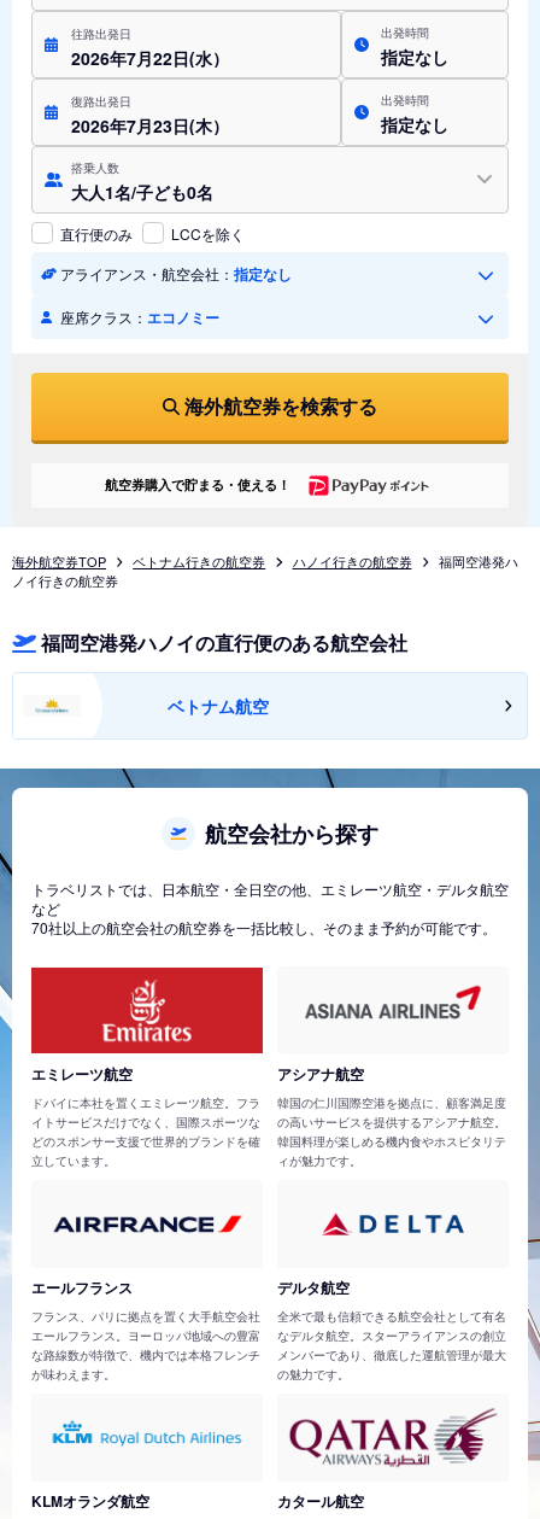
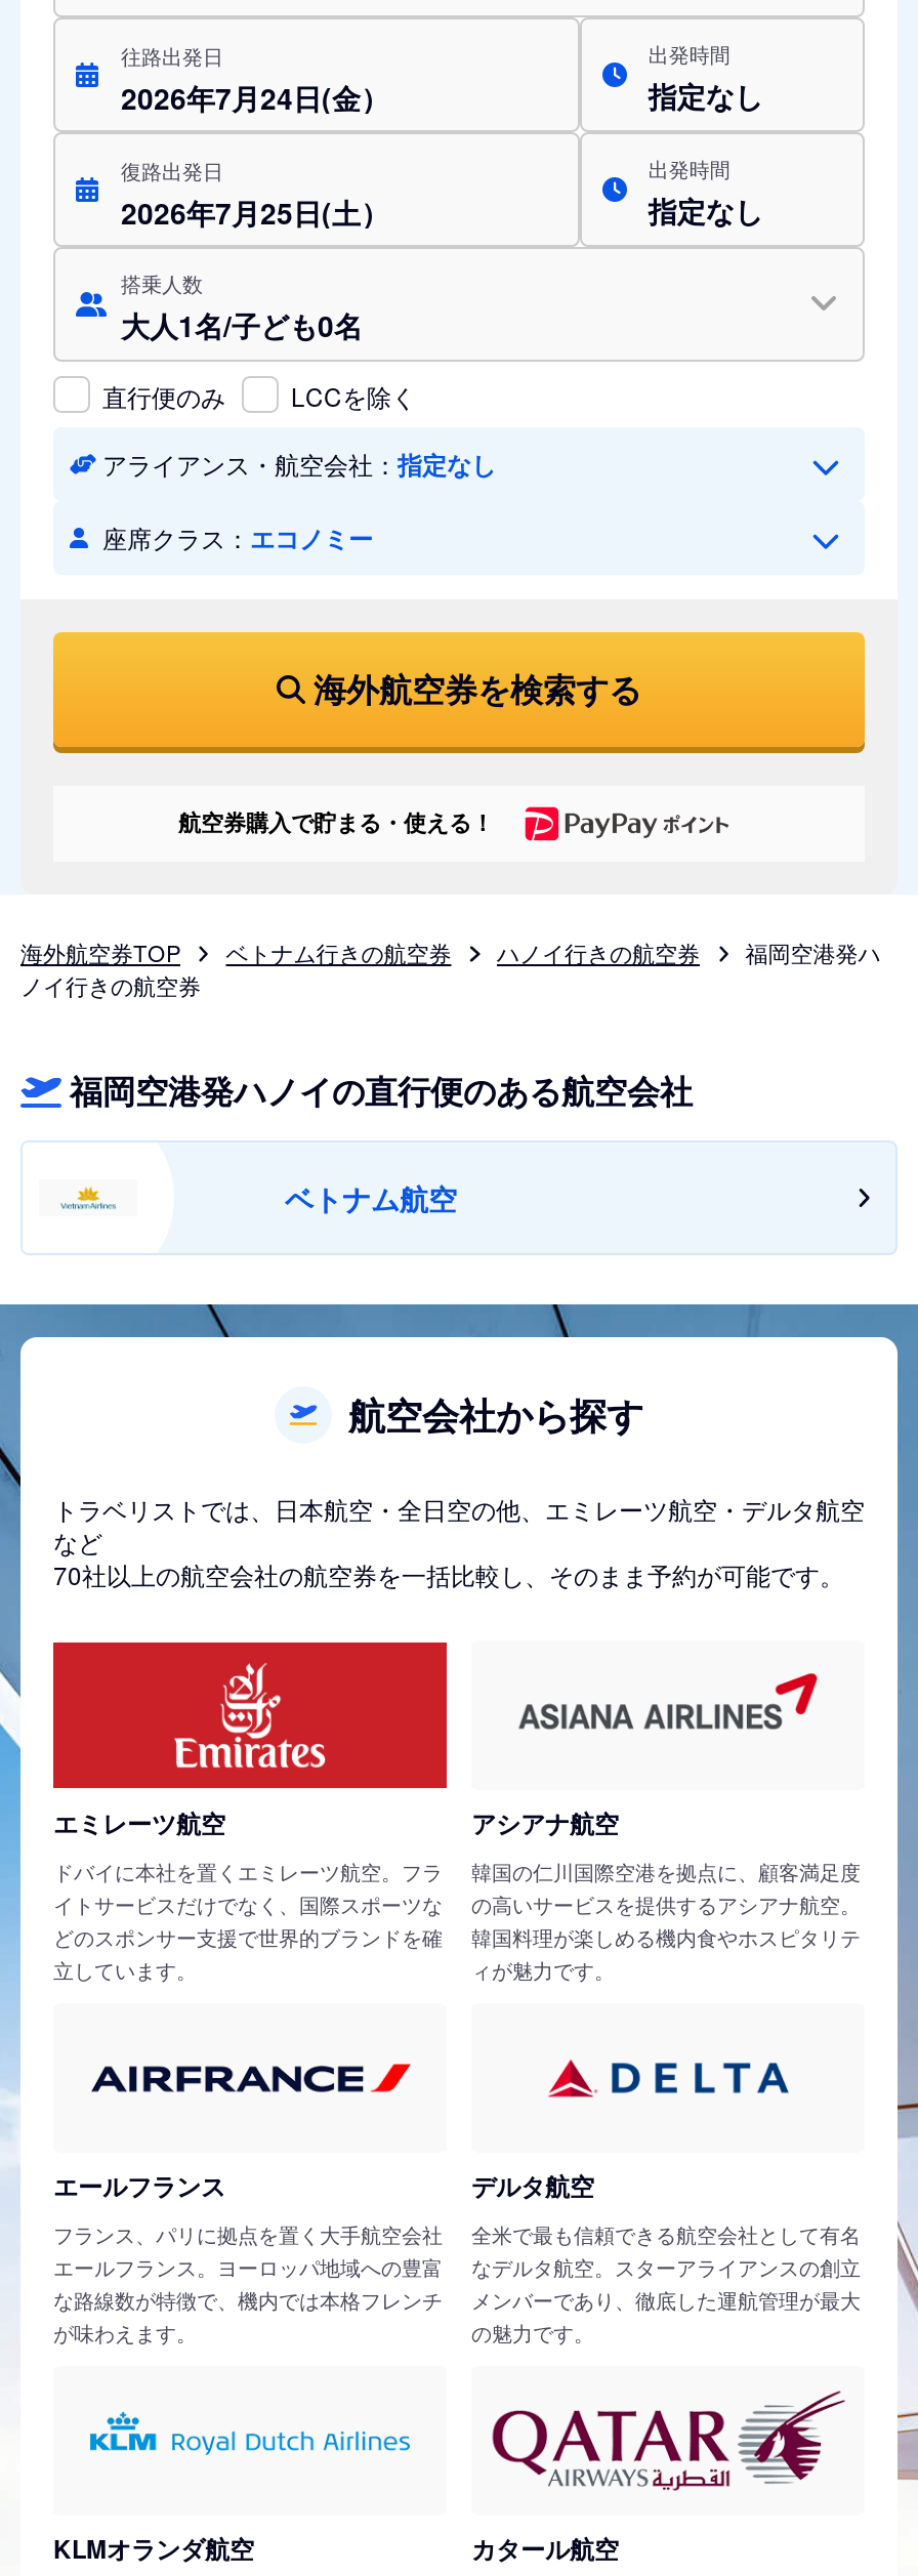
- 2026年7月22日(水）
+ 2026年7月24日(金）

- 2026年7月23日(木）
+ 2026年7月25日(土）
